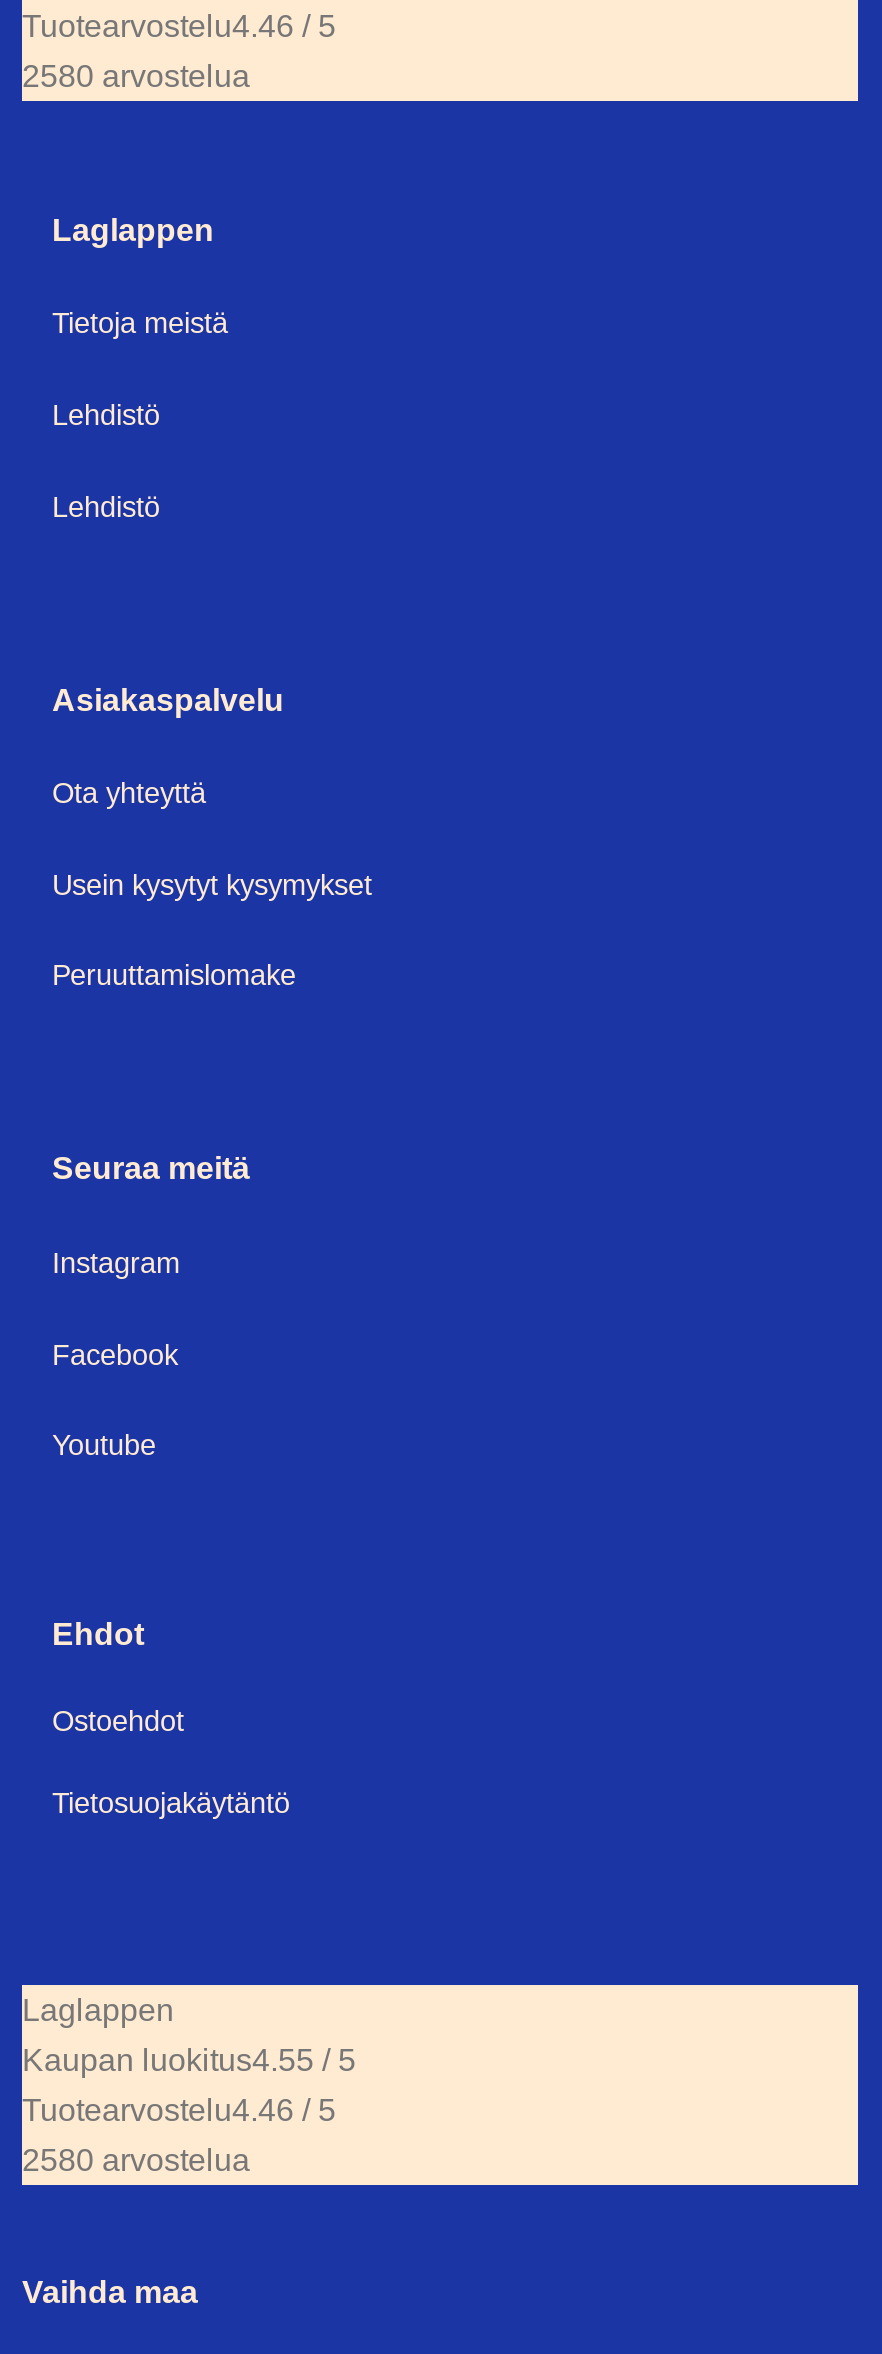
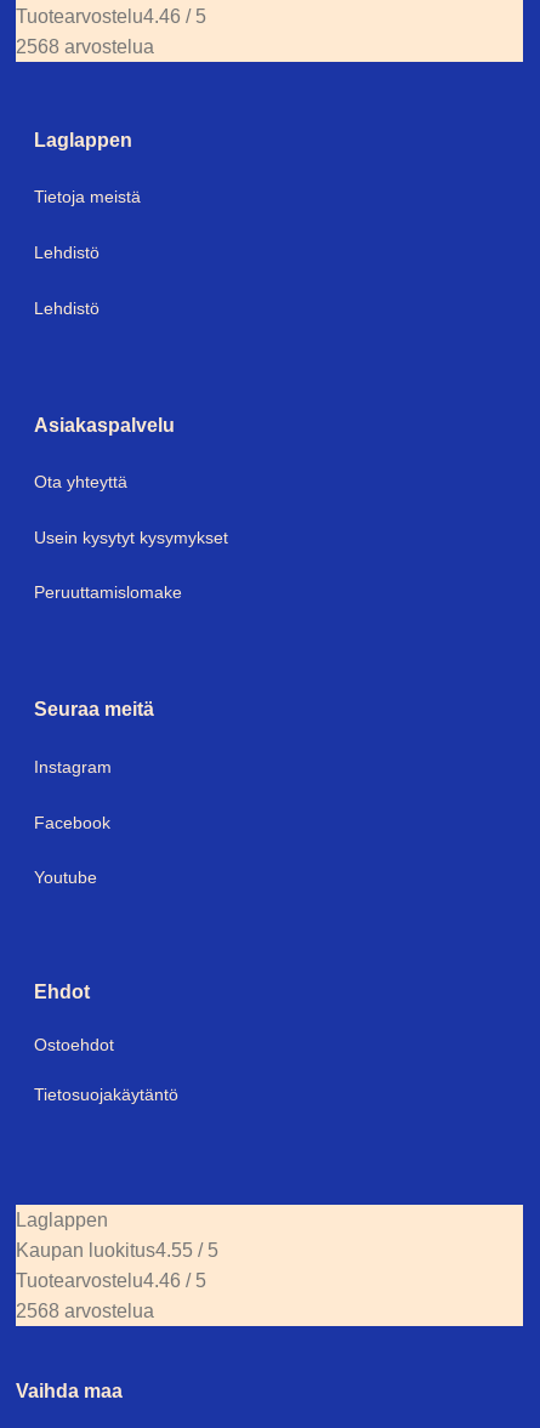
- 2580 arvostelua
+ 2568 arvostelua

- 2580 arvostelua
+ 2568 arvostelua
